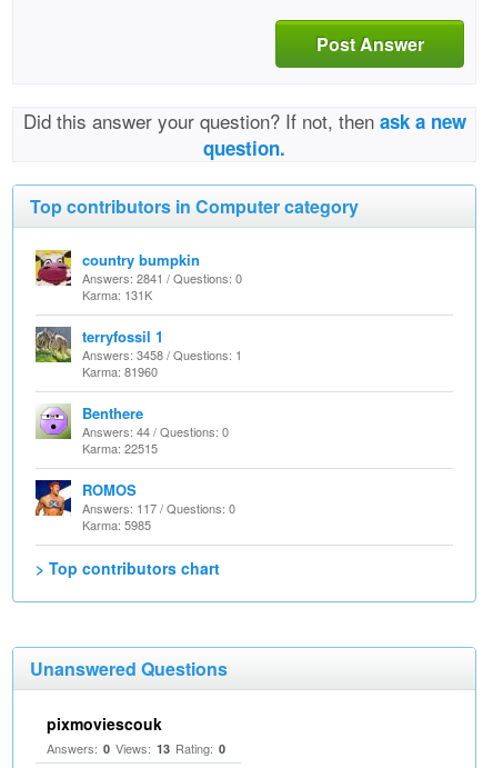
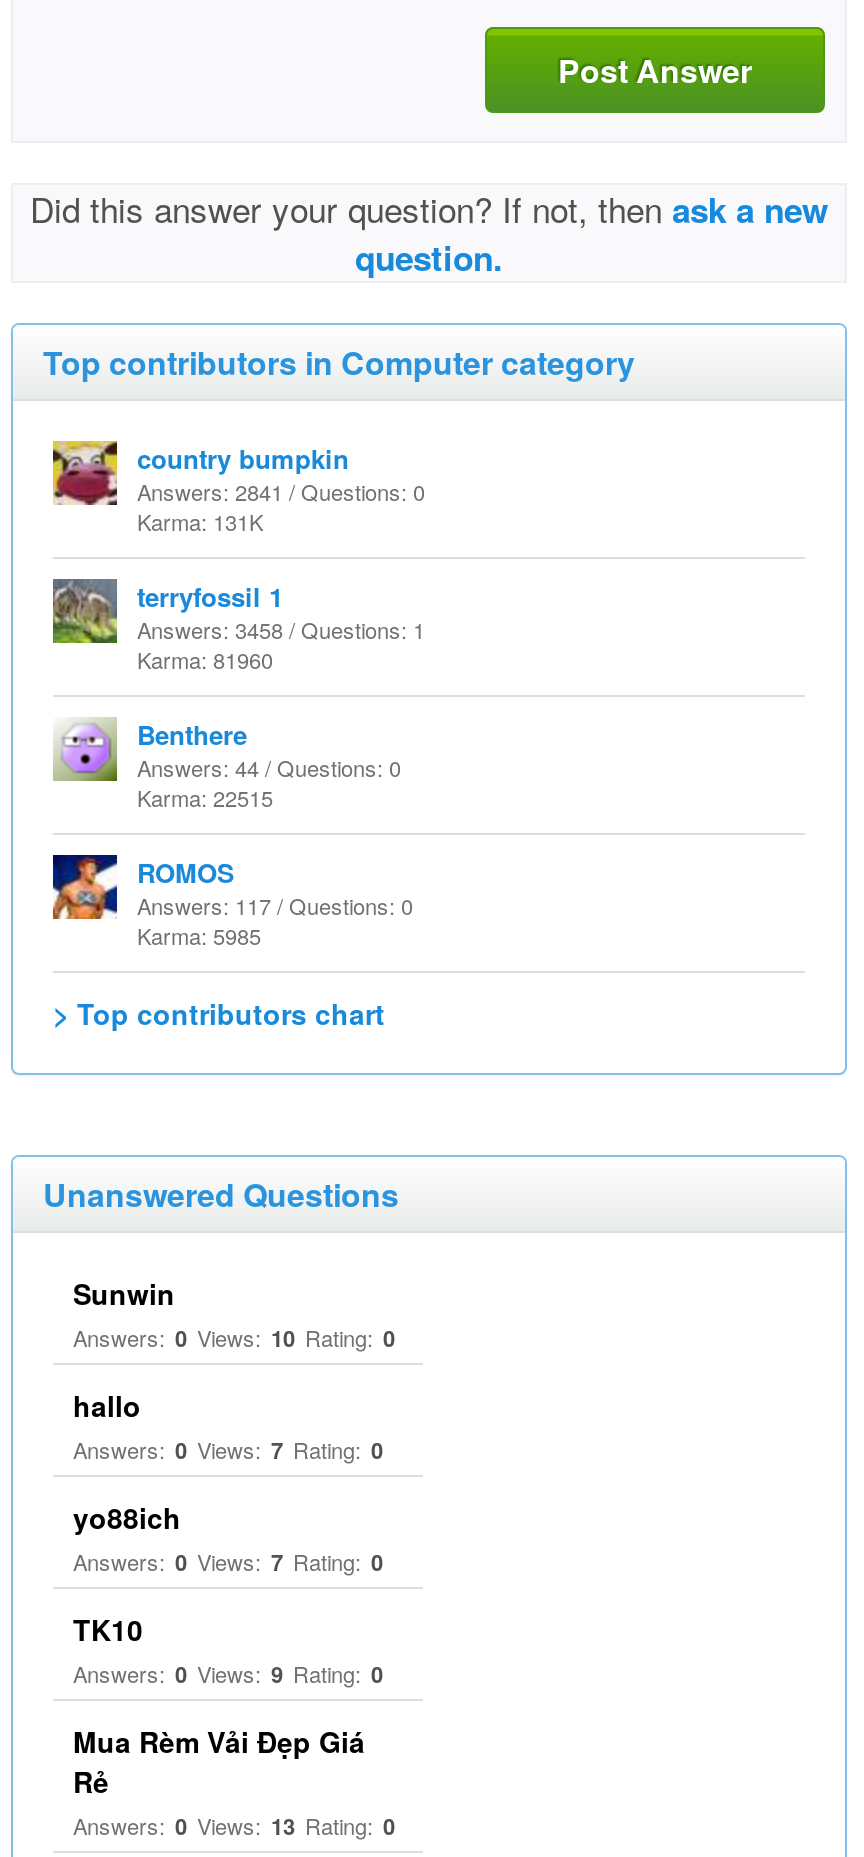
- pixmoviescouk
+ Sunwin
+ Answers: 0 Views: 10 Rating: 0
+ hallo
+ Answers: 0 Views: 7 Rating: 0
+ yo88ich
+ Answers: 0 Views: 7 Rating: 0
+ TK10
+ Answers: 0 Views: 9 Rating: 0
+ Mua Rèm Vải Đẹp Giá
+ Rẻ
